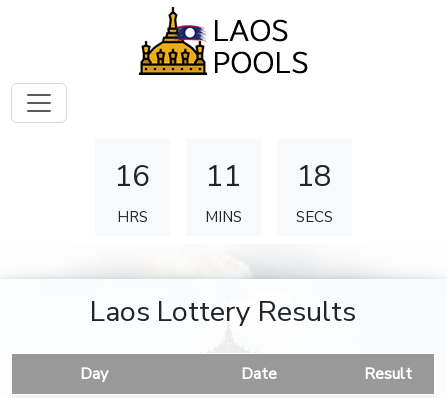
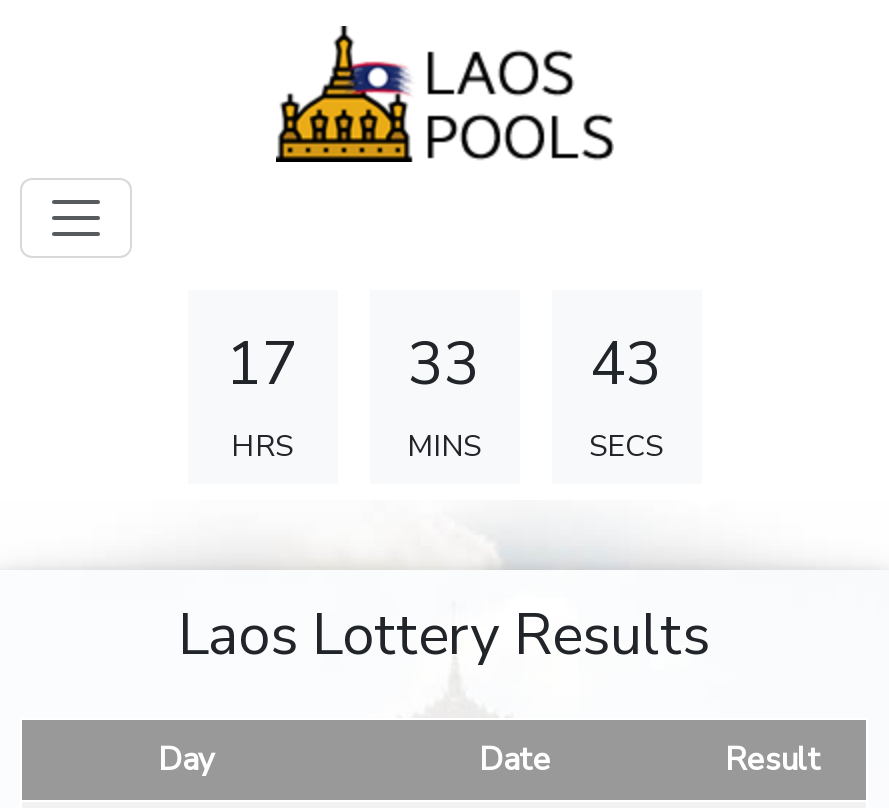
- 16
+ 17

- 11
+ 33

- 18
+ 43
